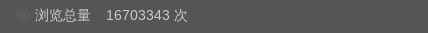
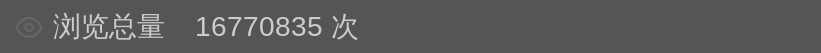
- 浏览总量 16703343 次
+ 浏览总量 16770835 次
